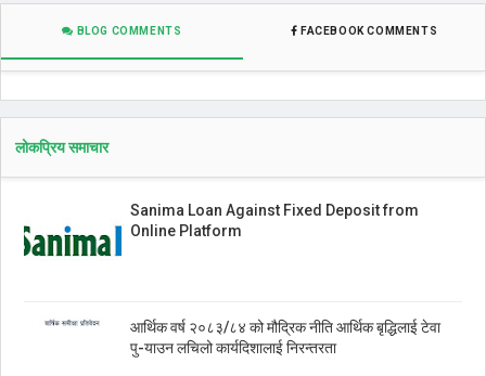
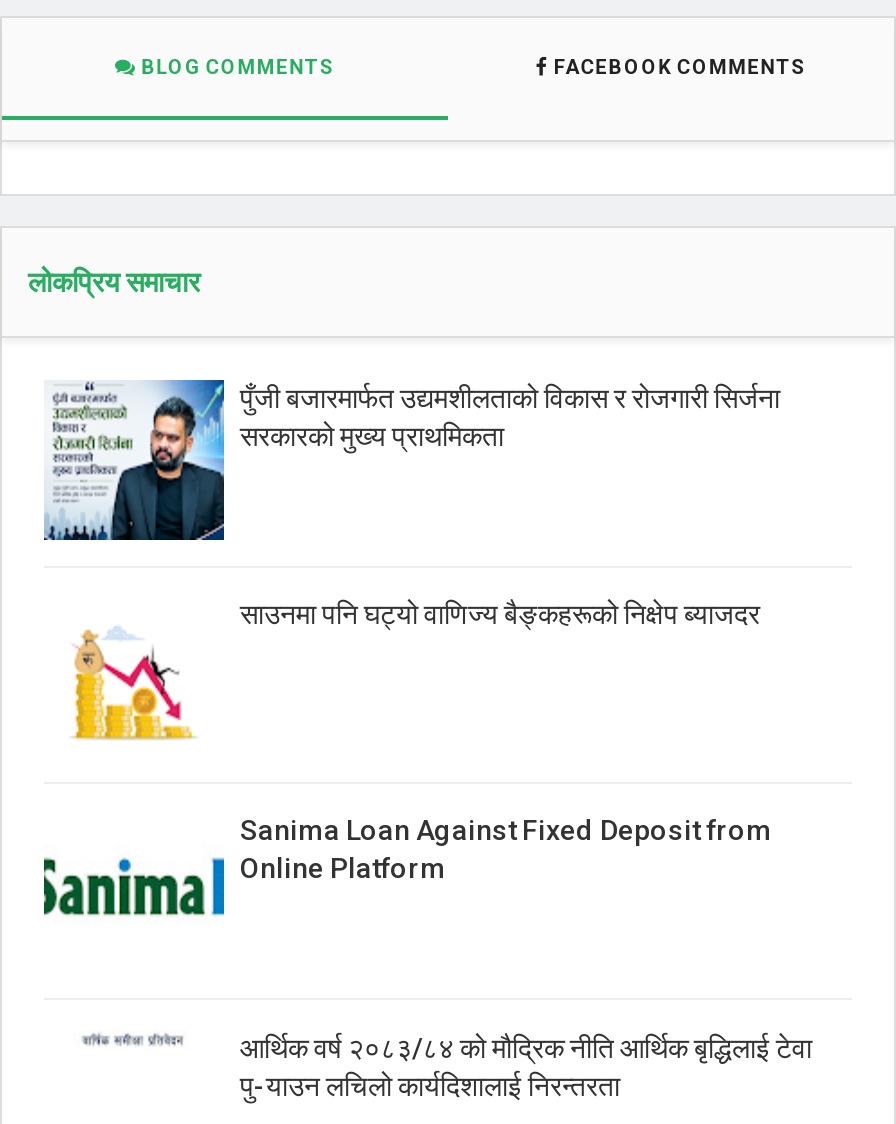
+ [image]
+ पुँजी बजारमार्फत उद्यमशीलताको विकास र रोजगारी सिर्जना
+ सरकारको मुख्य प्राथमिकता

+ [image]
+ साउनमा पनि घट्यो वाणिज्य बैङ्कहरूको निक्षेप ब्याजदर
